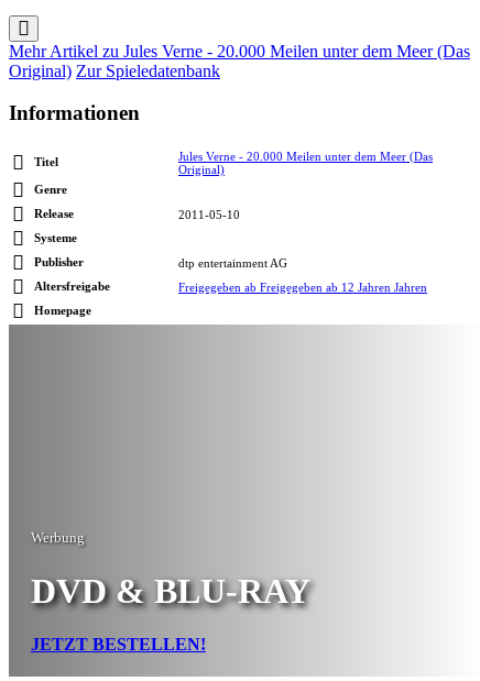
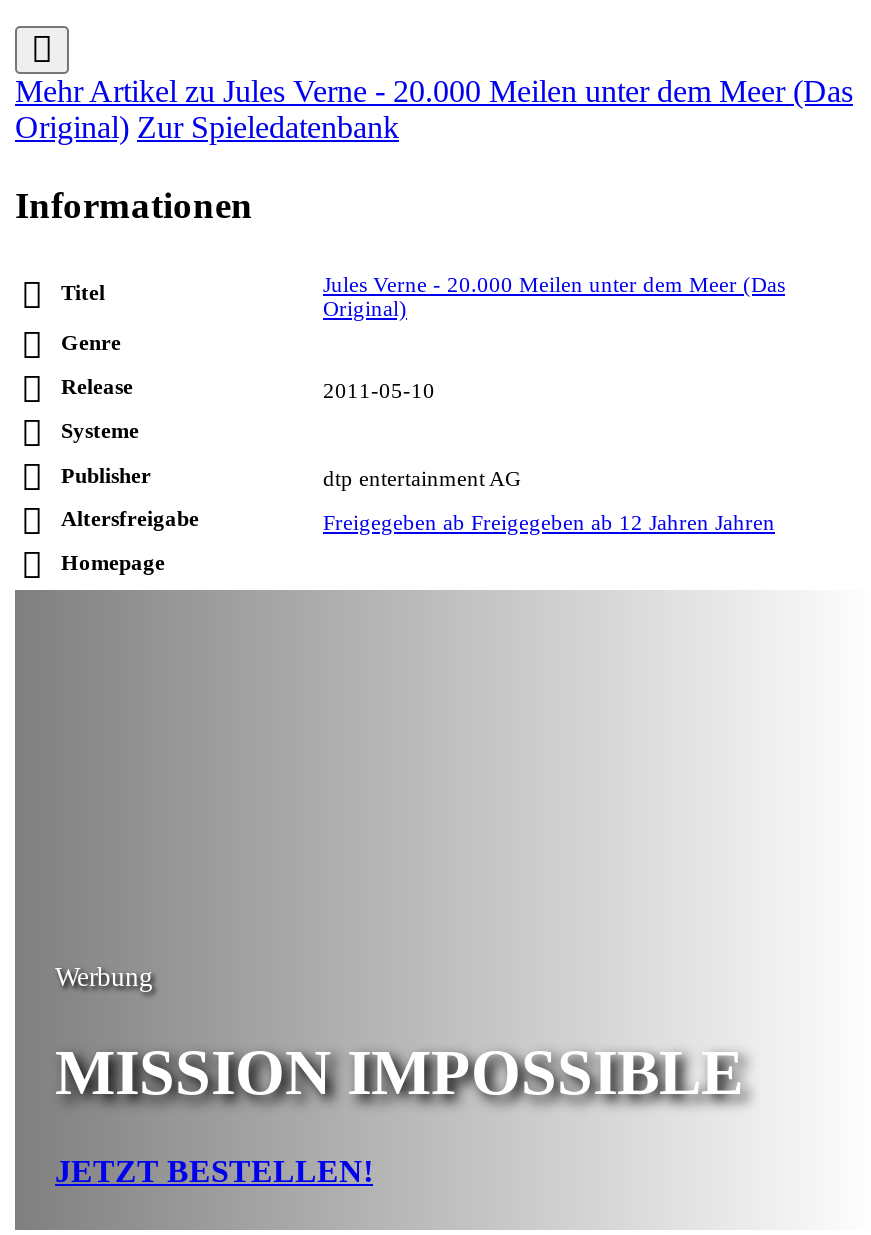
- DVD & BLU-RAY
+ MISSION IMPOSSIBLE
